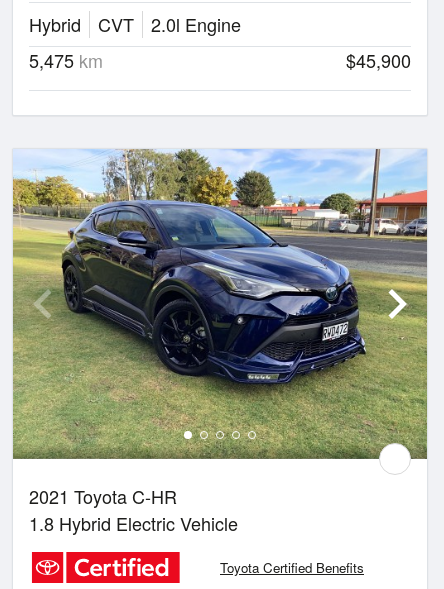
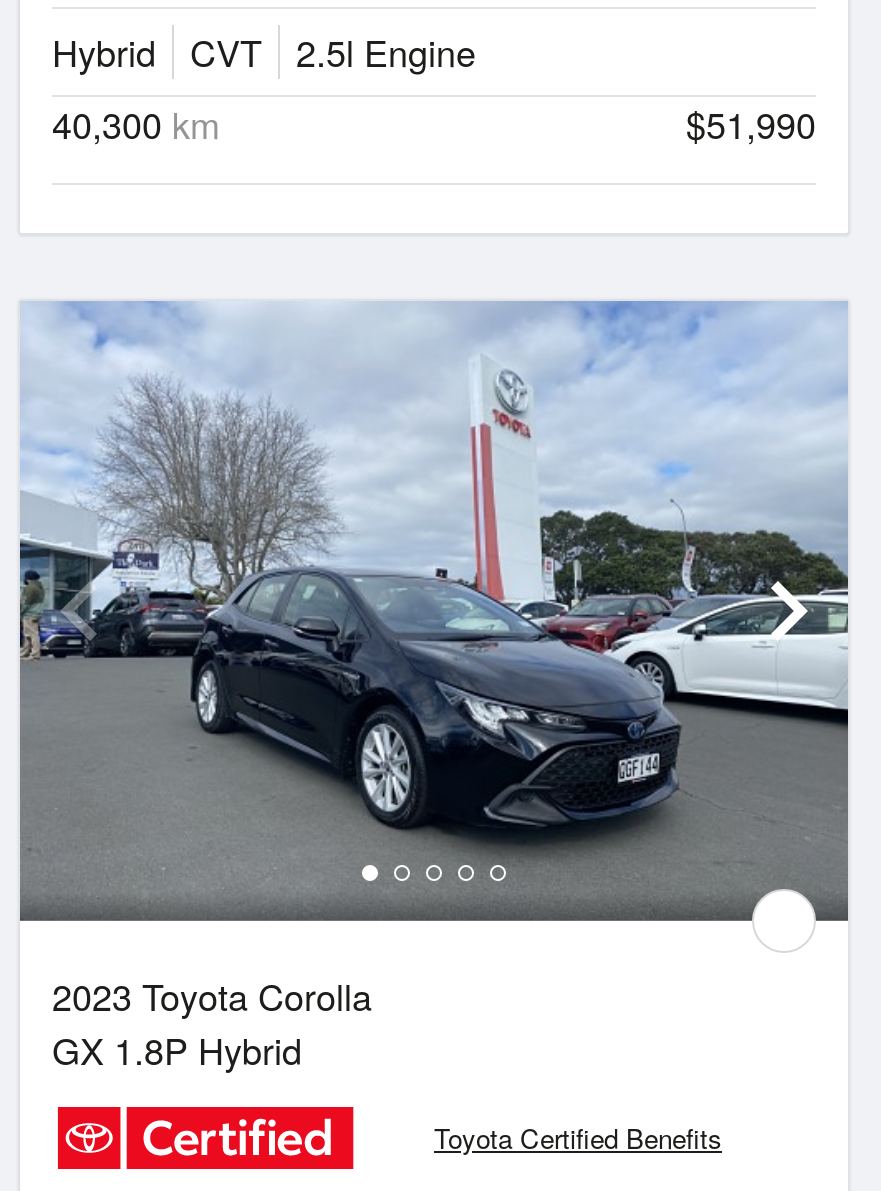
- 2.0l Engine
- 5,475 km
- $45,900
+ 2.5l Engine
+ 40,300 km
+ $51,990

- [image]
- 2021 Toyota C-HR
- 1.8 Hybrid Electric Vehicle
+ [image]
+ 2023 Toyota Corolla
+ GX 1.8P Hybrid
